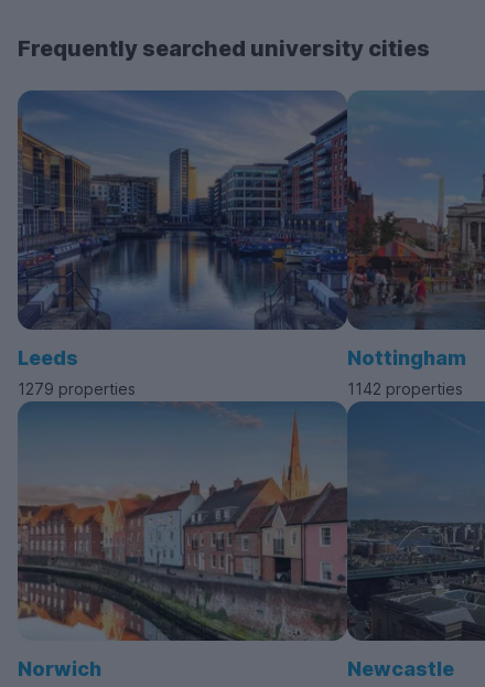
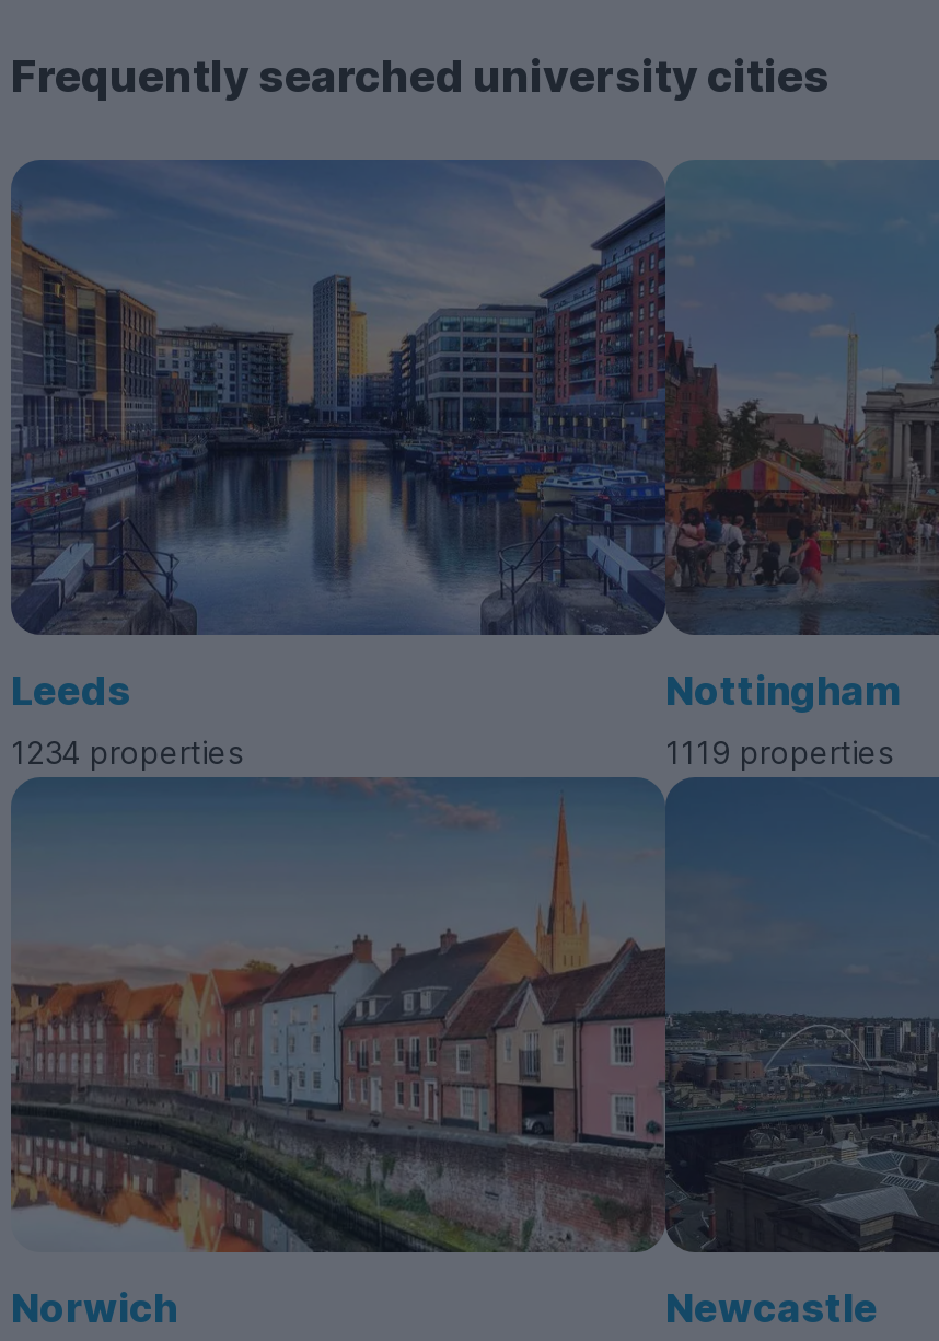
- 1279 properties
+ 1234 properties

- 1142 properties
+ 1119 properties
